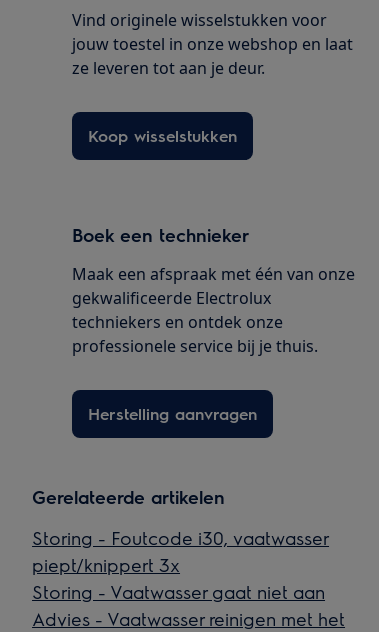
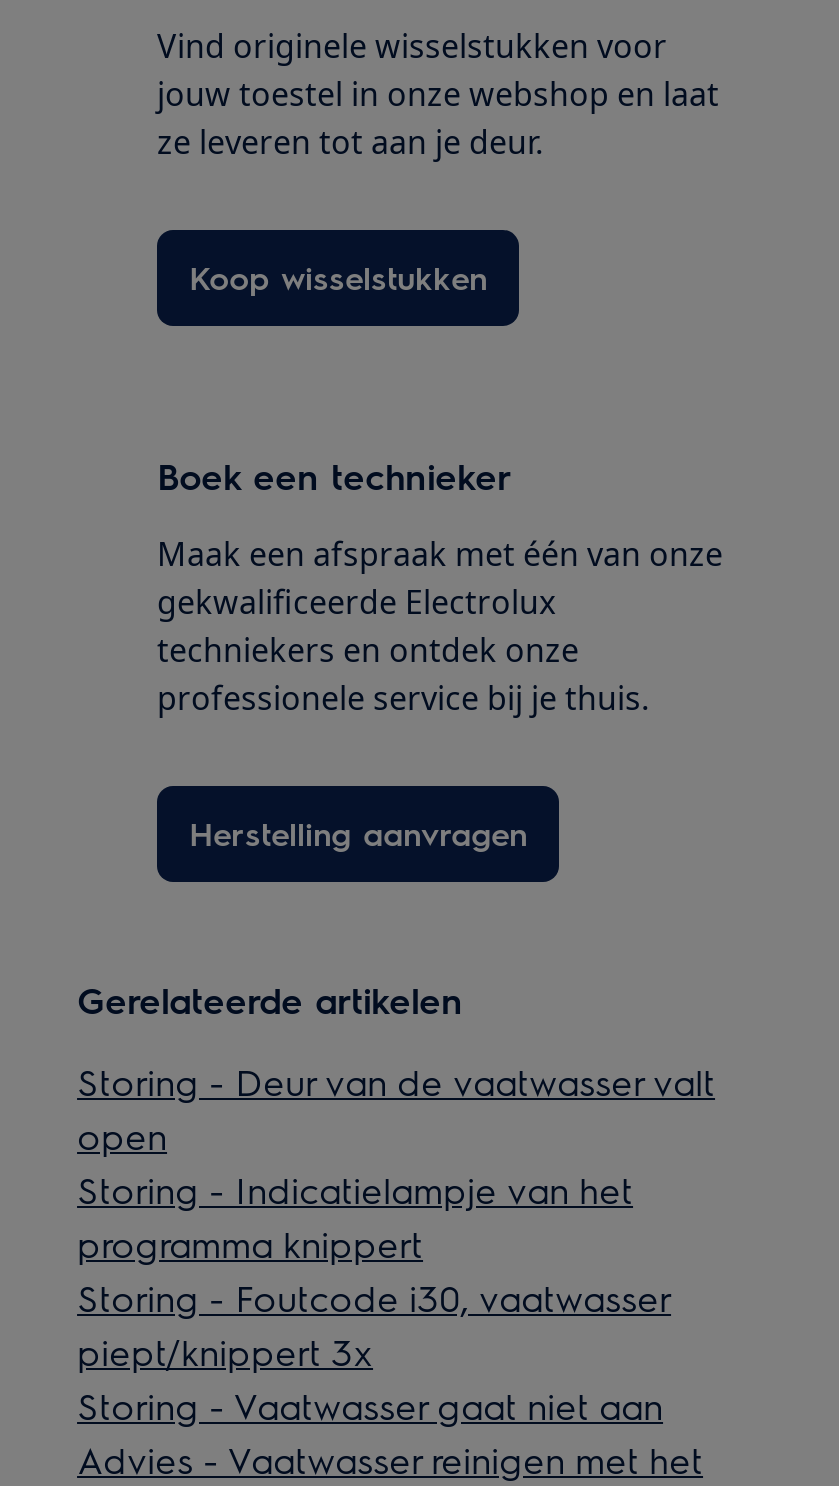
+ Storing - Deur van de vaatwasser valt
+ open
+ Storing - Indicatielampje van het
+ programma knippert
